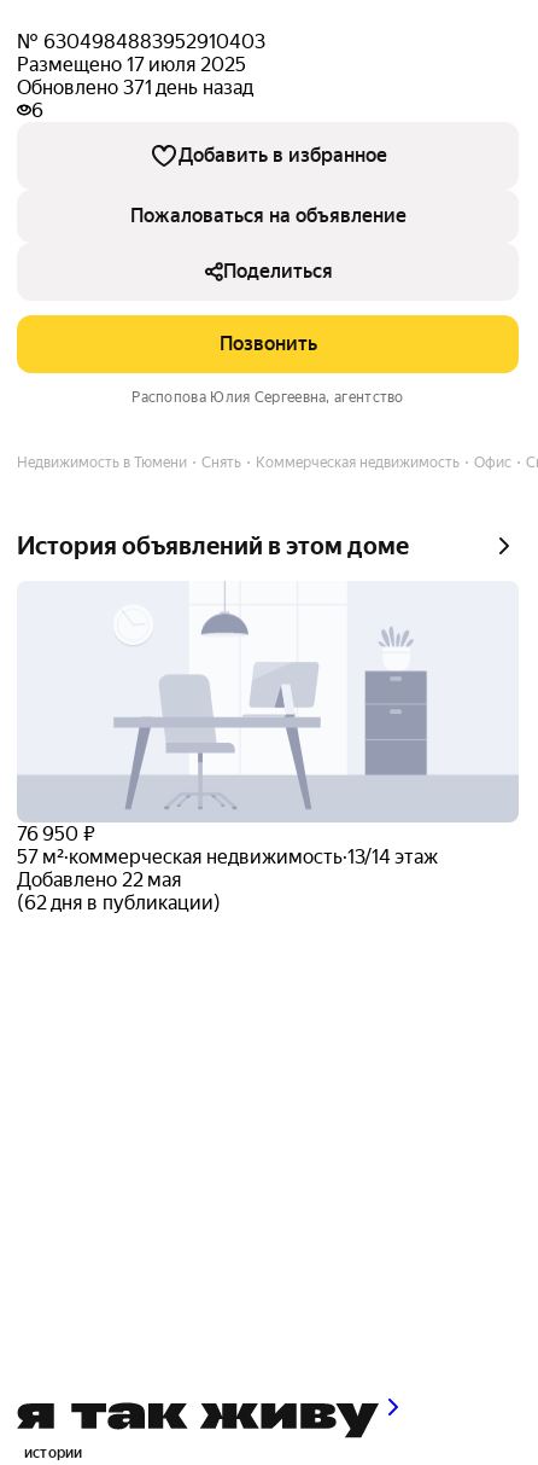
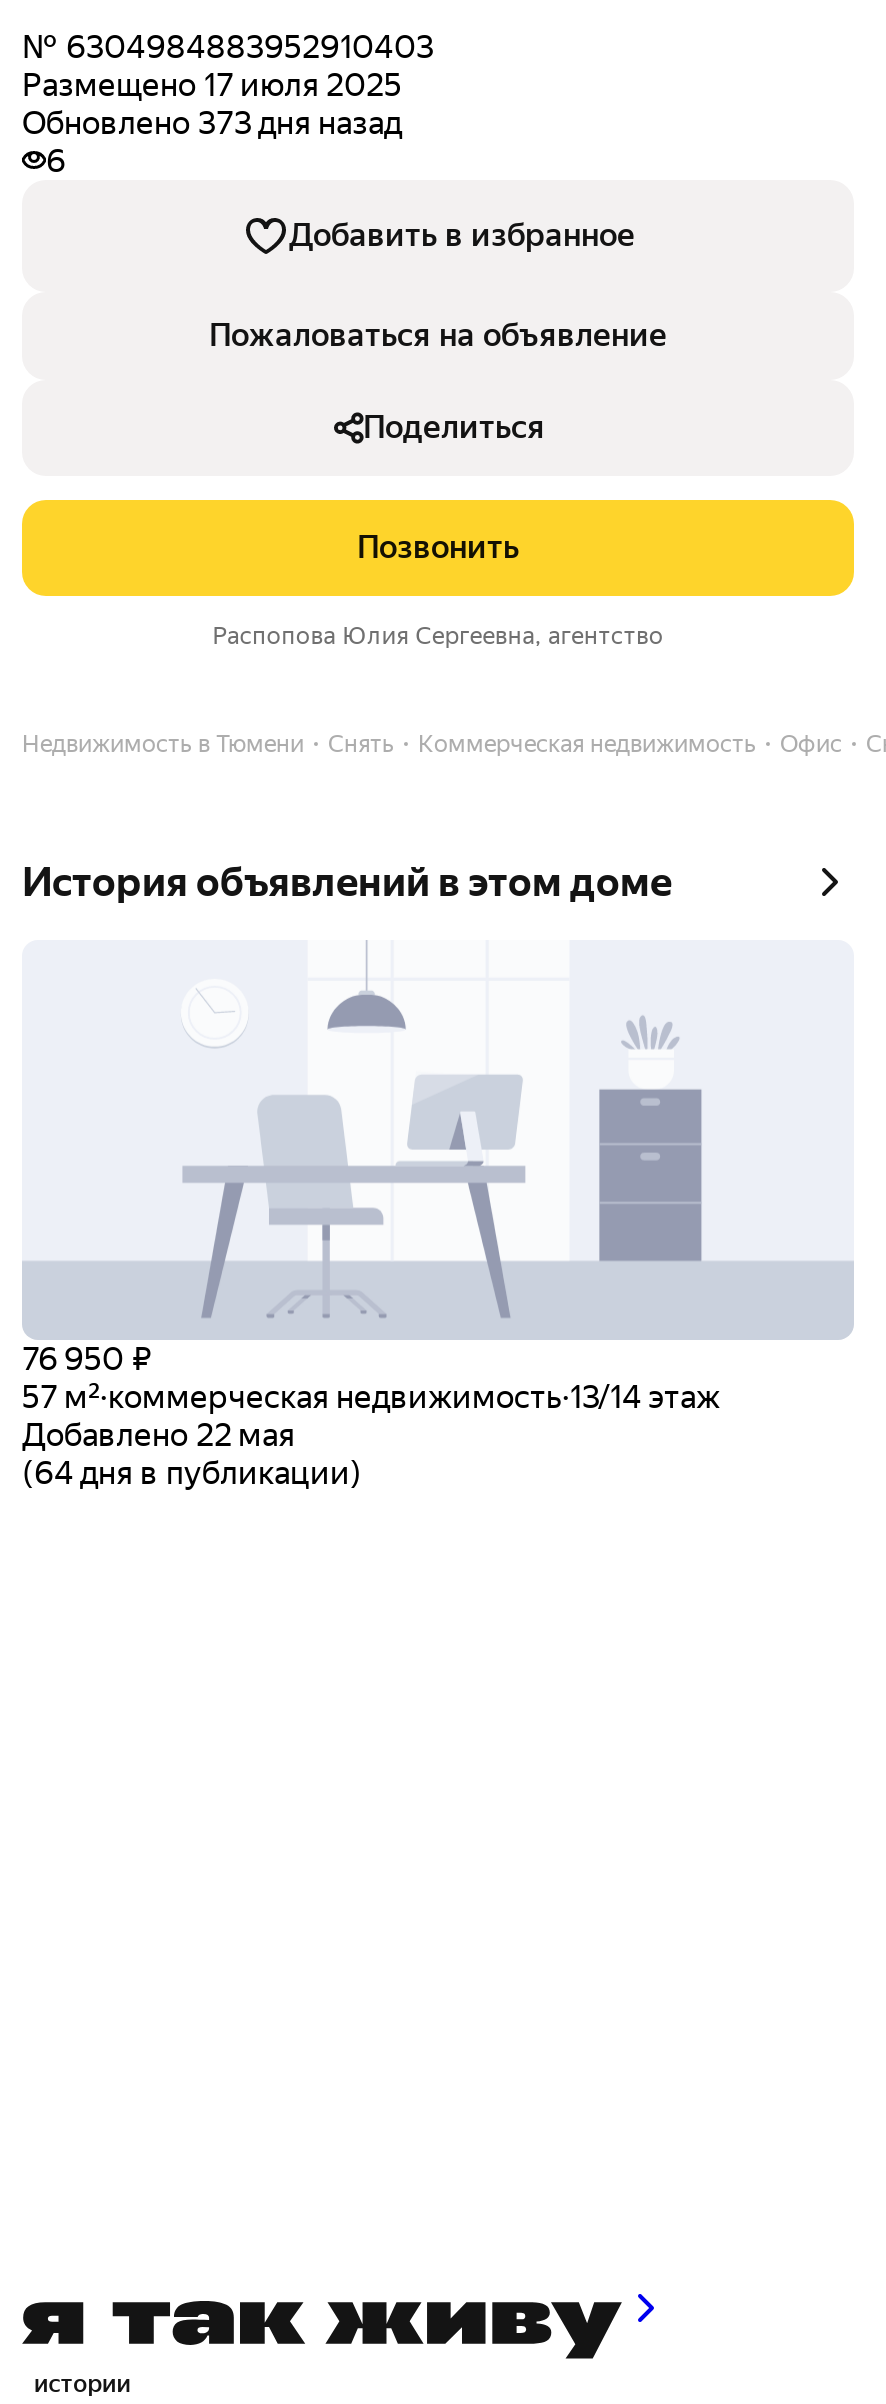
- Обновлено 371 день назад
+ Обновлено 373 дня назад

- (62 дня в публикации)
+ (64 дня в публикации)
